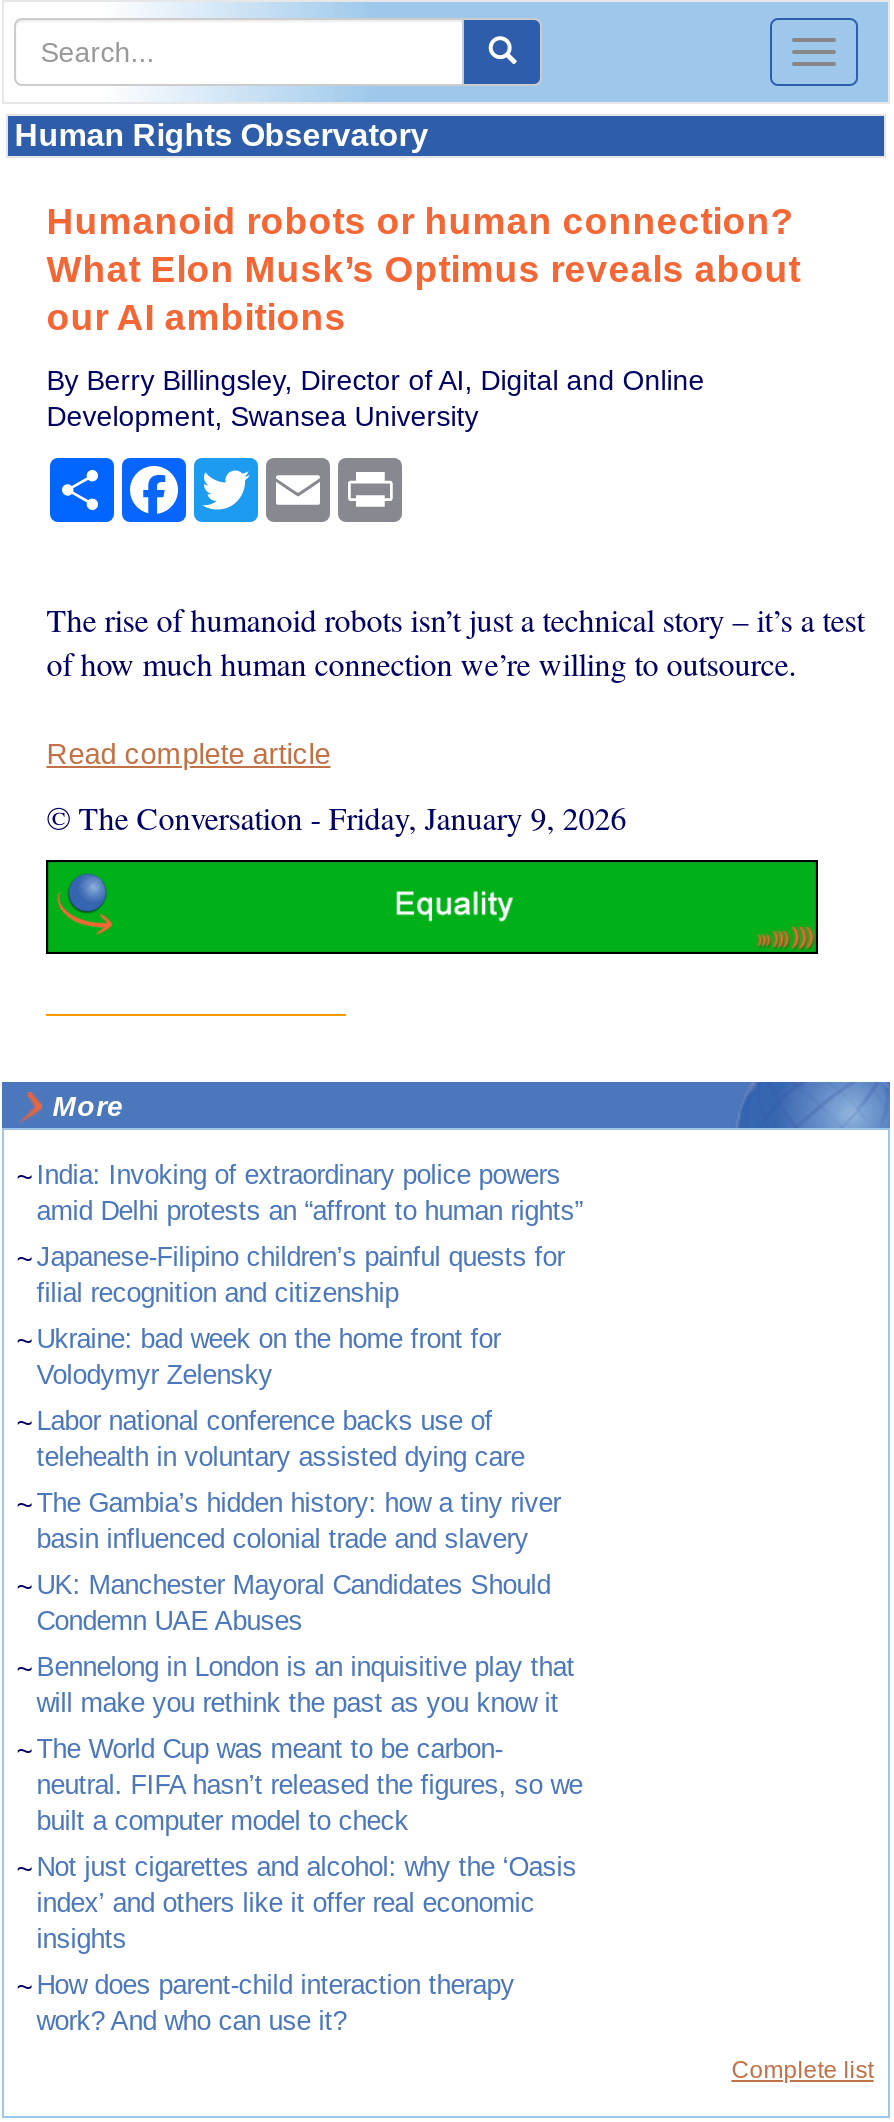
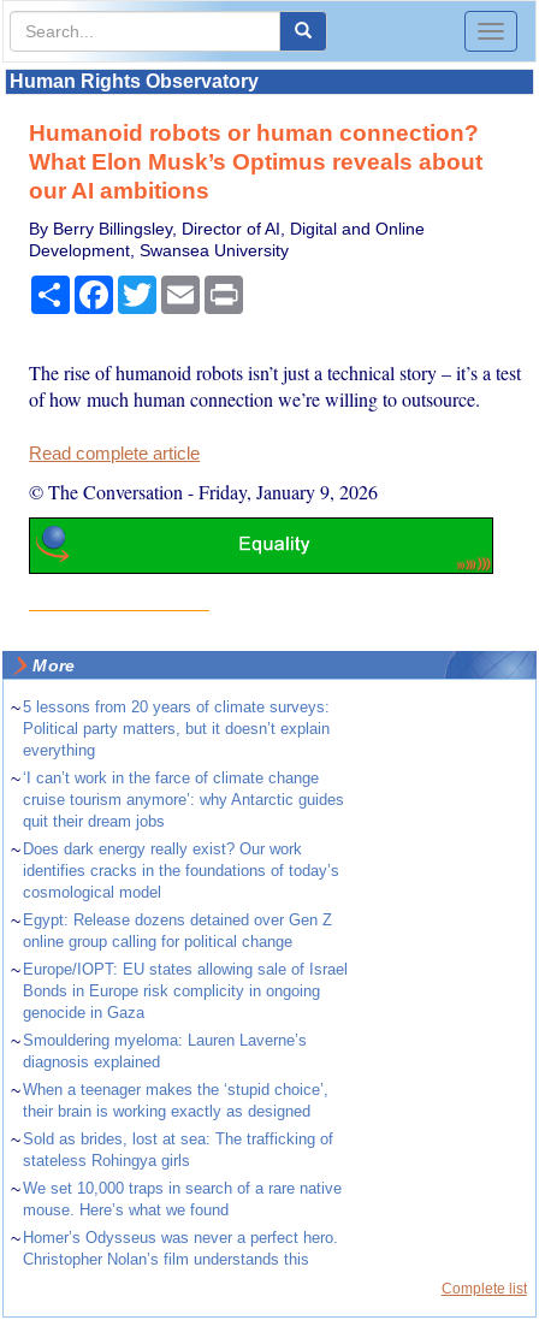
- ~ India: Invoking of extraordinary police powers
- amid Delhi protests an “affront to human rights”
+ ~ 5 lessons from 20 years of climate surveys:
+ Political party matters, but it doesn’t explain
+ everything

- ~ Japanese-Filipino children’s painful quests for
- filial recognition and citizenship
+ ~ ‘I can’t work in the farce of climate change
+ cruise tourism anymore’: why Antarctic guides
+ quit their dream jobs

- ~ Ukraine: bad week on the home front for
- Volodymyr Zelensky
+ ~ Does dark energy really exist? Our work
+ identifies cracks in the foundations of today’s
+ cosmological model

- ~ Labor national conference backs use of
- telehealth in voluntary assisted dying care
+ ~ Egypt: Release dozens detained over Gen Z
+ online group calling for political change

- ~ The Gambia’s hidden history: how a tiny river
- basin influenced colonial trade and slavery
+ ~ Europe/IOPT: EU states allowing sale of Israel
+ Bonds in Europe risk complicity in ongoing
+ genocide in Gaza

- ~ UK: Manchester Mayoral Candidates Should
- Condemn UAE Abuses
+ ~ Smouldering myeloma: Lauren Laverne’s
+ diagnosis explained

- ~ Bennelong in London is an inquisitive play that
- will make you rethink the past as you know it
+ ~ When a teenager makes the ‘stupid choice’,
+ their brain is working exactly as designed

- ~ The World Cup was meant to be carbon-
- neutral. FIFA hasn’t released the figures, so we
- built a computer model to check
+ ~ Sold as brides, lost at sea: The trafficking of
+ stateless Rohingya girls

- ~ Not just cigarettes and alcohol: why the ‘Oasis
- index’ and others like it offer real economic
- insights
+ ~ We set 10,000 traps in search of a rare native
+ mouse. Here’s what we found

- ~ How does parent-child interaction therapy
- work? And who can use it?
+ ~ Homer’s Odysseus was never a perfect hero.
+ Christopher Nolan’s film understands this
